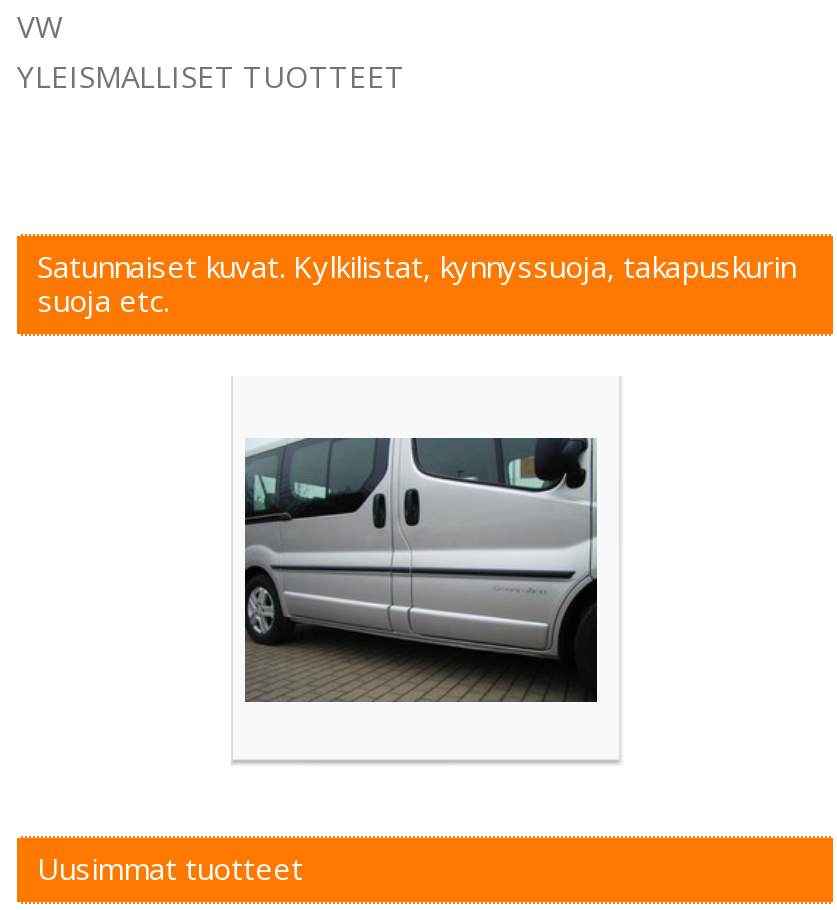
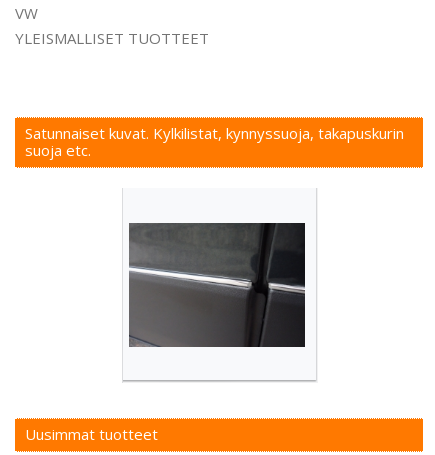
- [image]
+ [image]
